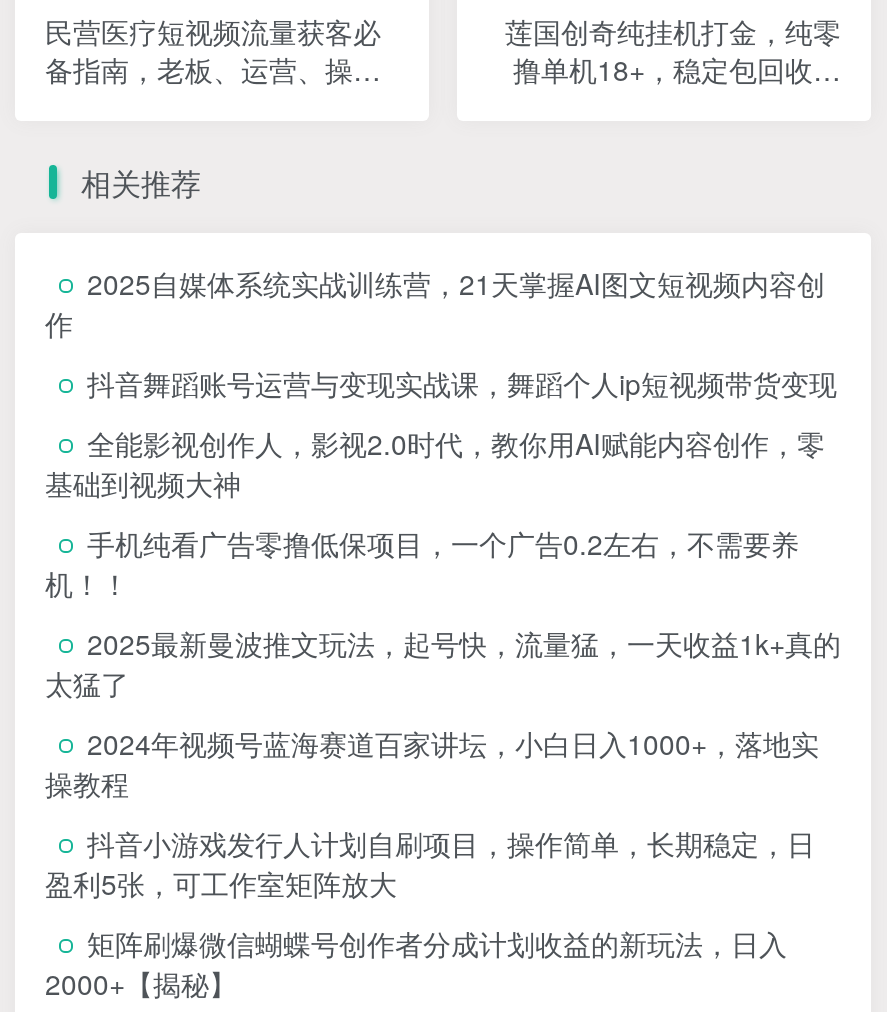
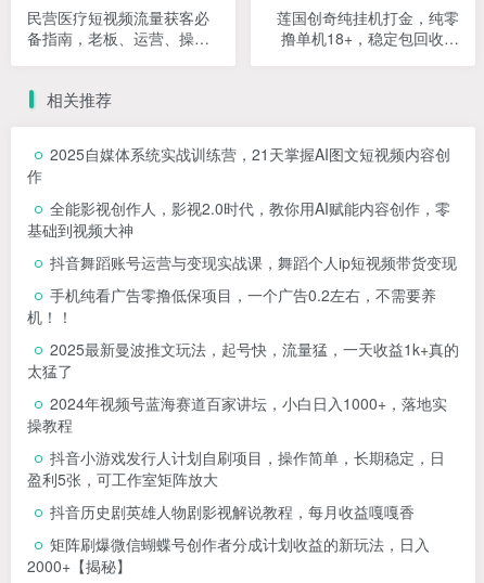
moved down: 抖音舞蹈账号运营与变现实战课，舞蹈个人ip短视频带货变现

moved up: 全能影视创作人，影视2.0时代，教你用AI赋能内容创作，零 | 基础到视频大神

+ 抖音历史剧英雄人物剧影视解说教程，每月收益嘎嘎香
